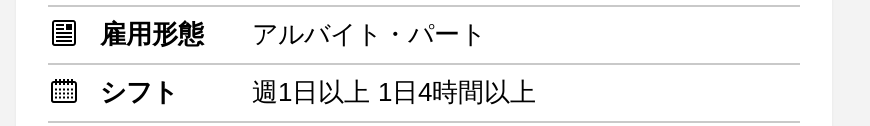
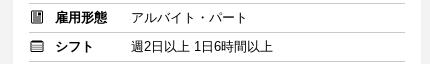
- 週1日以上 1日4時間以上
+ 週2日以上 1日6時間以上
